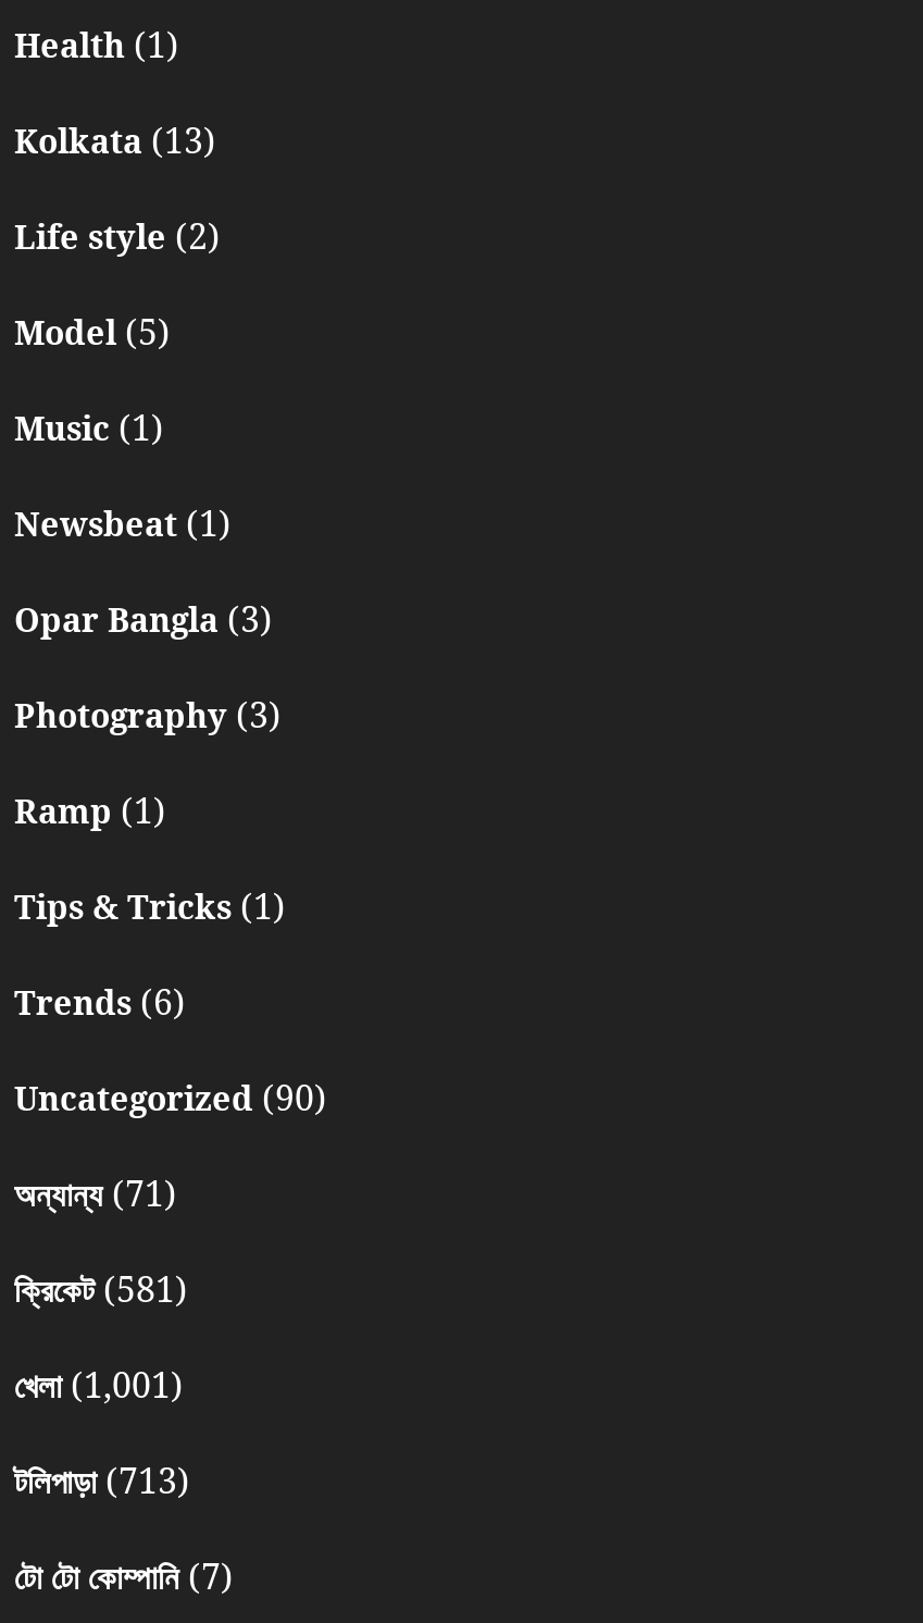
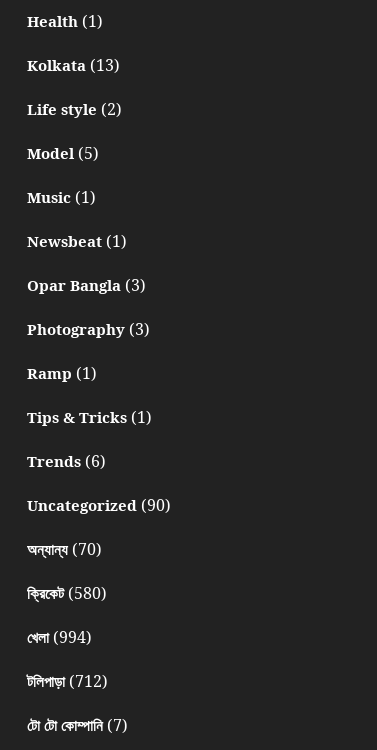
- অন্যান্য (71)
+ অন্যান্য (70)

- ক্রিকেট (581)
+ ক্রিকেট (580)

- খেলা (1,001)
+ খেলা (994)

- টলিপাড়া (713)
+ টলিপাড়া (712)
